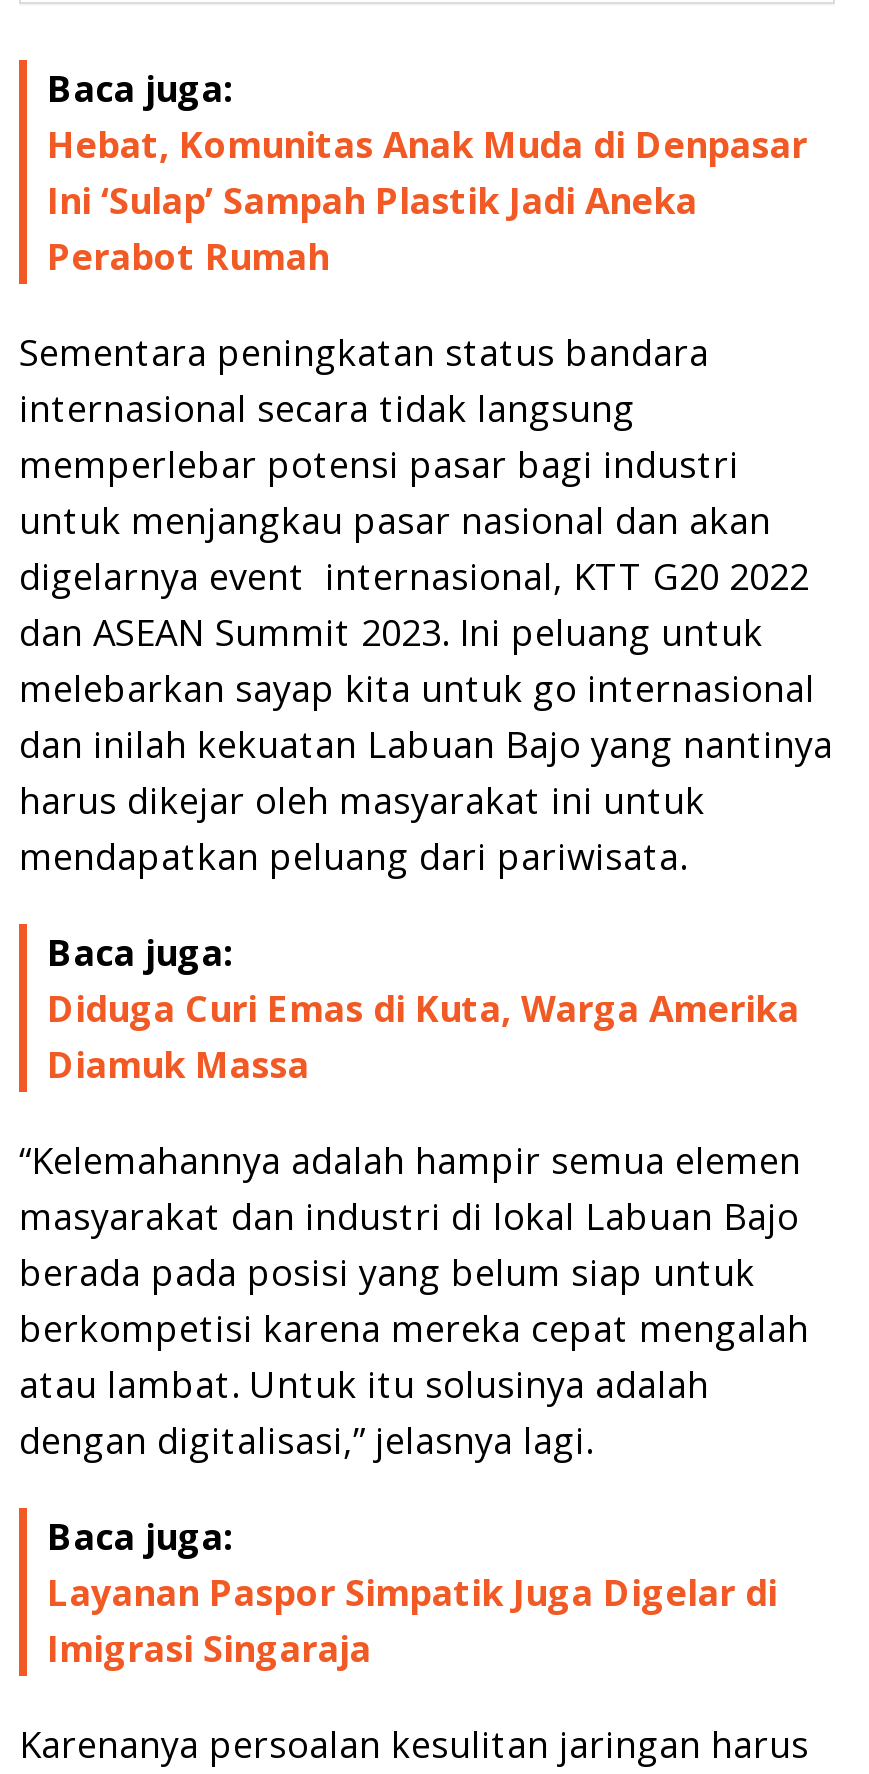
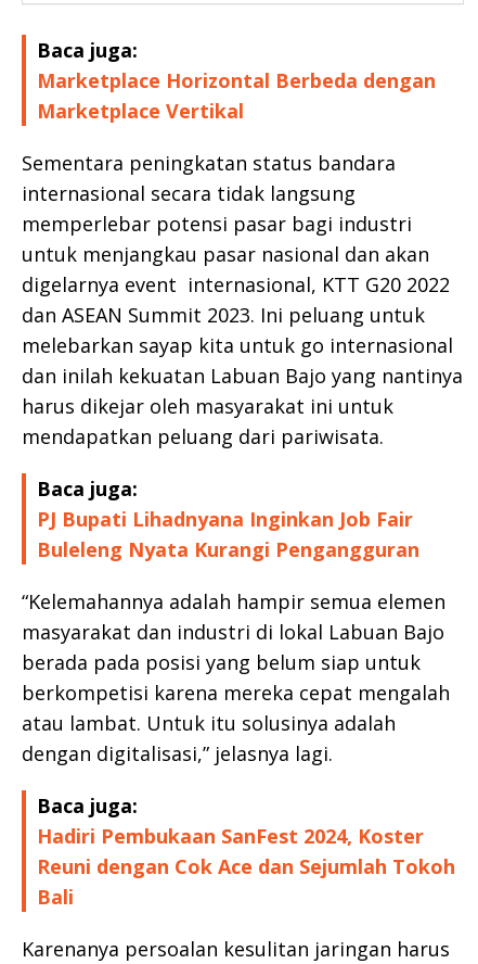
- Hebat, Komunitas Anak Muda di Denpasar
- Ini ‘Sulap’ Sampah Plastik Jadi Aneka
- Perabot Rumah
+ Marketplace Horizontal Berbeda dengan
+ Marketplace Vertikal

moved up: Sementara peningkatan status bandara | internasional secara tidak langsung | memperlebar potensi pasar bagi industri | ... | mendapatkan peluang dari pariwisata. | Baca juga:

- Diduga Curi Emas di Kuta, Warga Amerika
- Diamuk Massa
+ PJ Bupati Lihadnyana Inginkan Job Fair
+ Buleleng Nyata Kurangi Pengangguran

moved up: “Kelemahannya adalah hampir semua elemen | masyarakat dan industri di lokal Labuan Bajo | berada pada posisi yang belum siap untuk | berkompetisi karena mereka cepat mengalah | atau lambat. Untuk itu solusinya adalah | dengan digitalisasi,” jelasnya lagi. | Baca juga:

- Layanan Paspor Simpatik Juga Digelar di
- Imigrasi Singaraja
+ Hadiri Pembukaan SanFest 2024, Koster
+ Reuni dengan Cok Ace dan Sejumlah Tokoh
+ Bali
